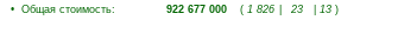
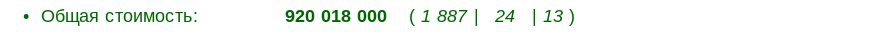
- 922 677 000
+ 920 018 000

- (1 826
+ (1 887

- 23
+ 24
